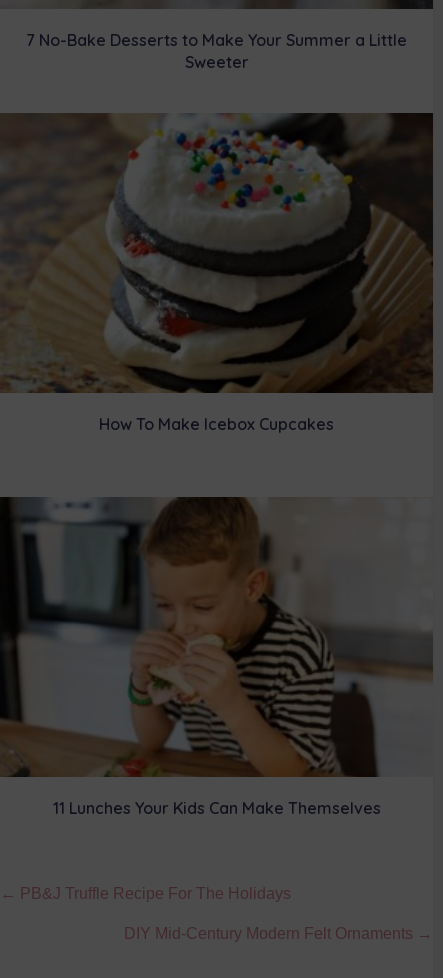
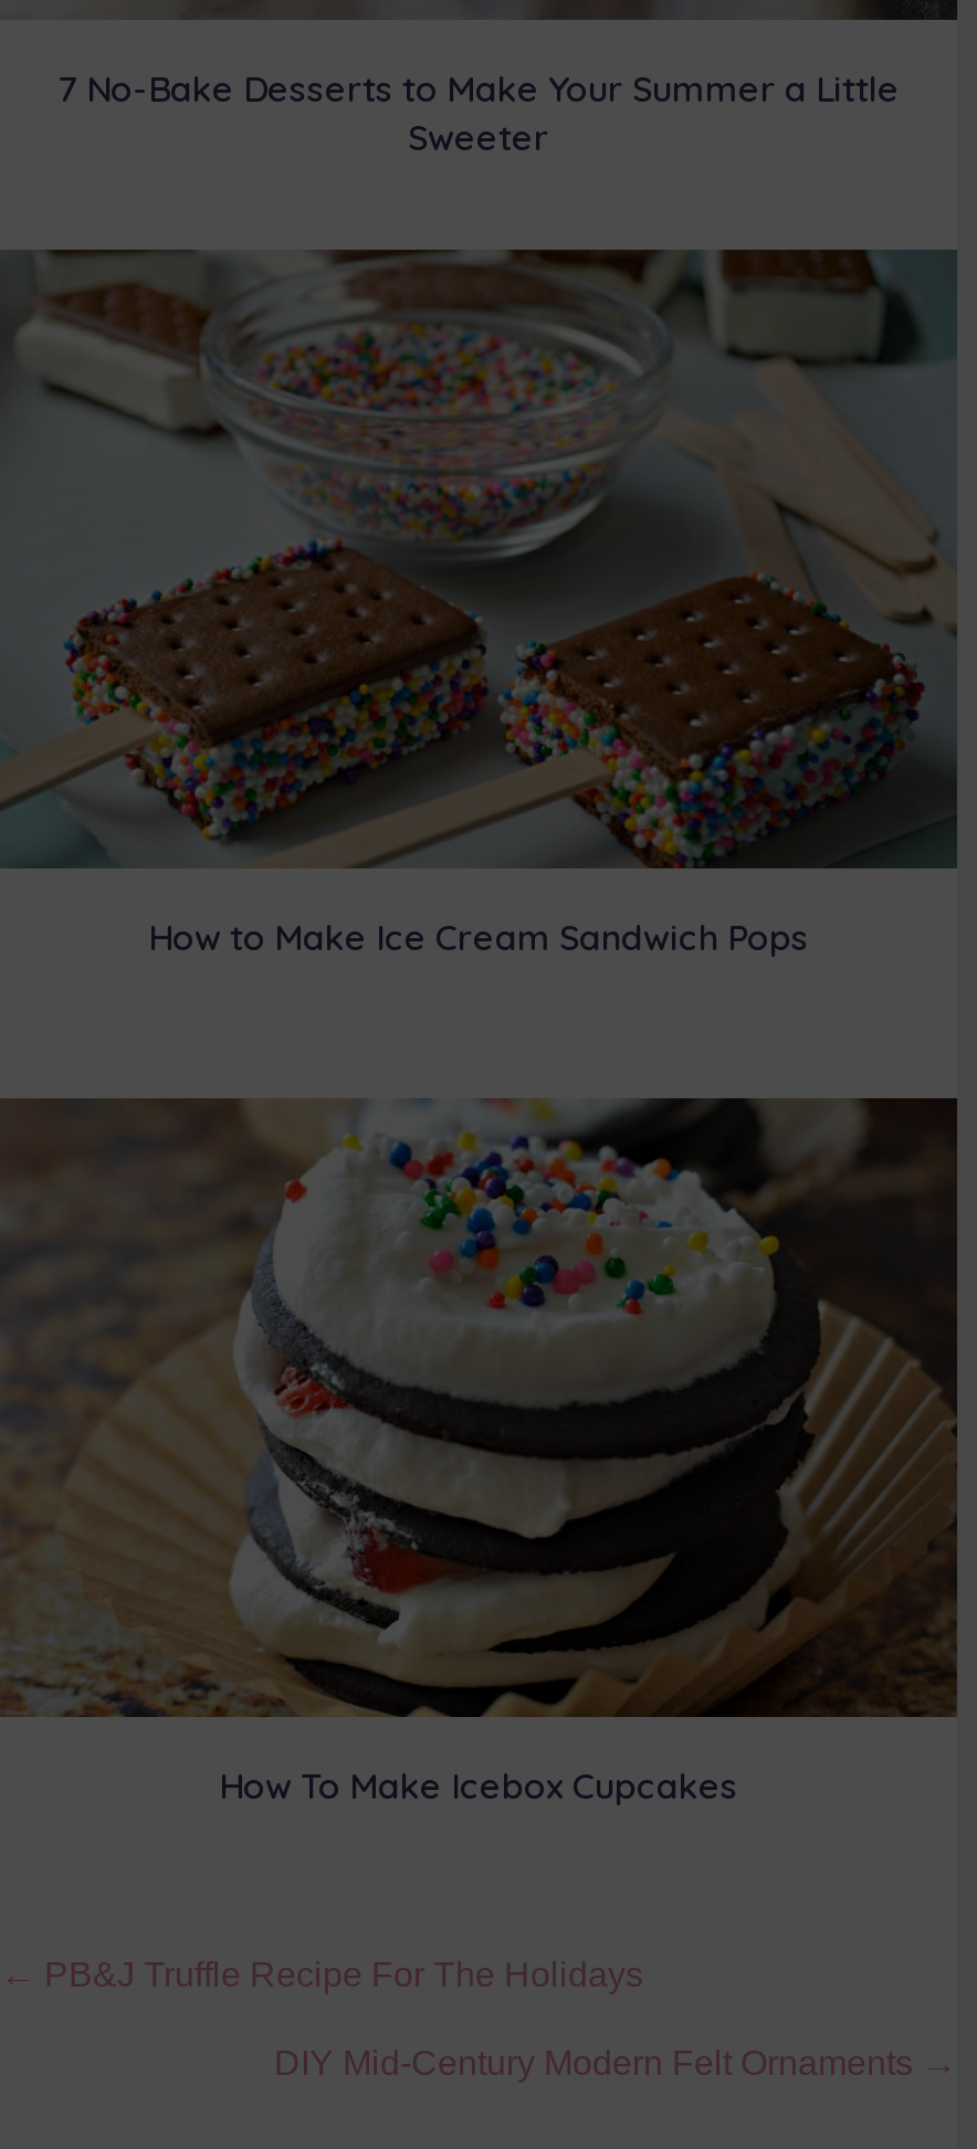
+ [image]
+ How to Make Ice Cream Sandwich Pops

moved down: [image] | How To Make Icebox Cupcakes

- [image]
- 11 Lunches Your Kids Can Make Themselves
